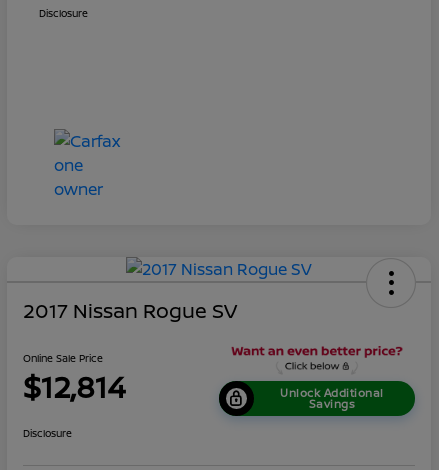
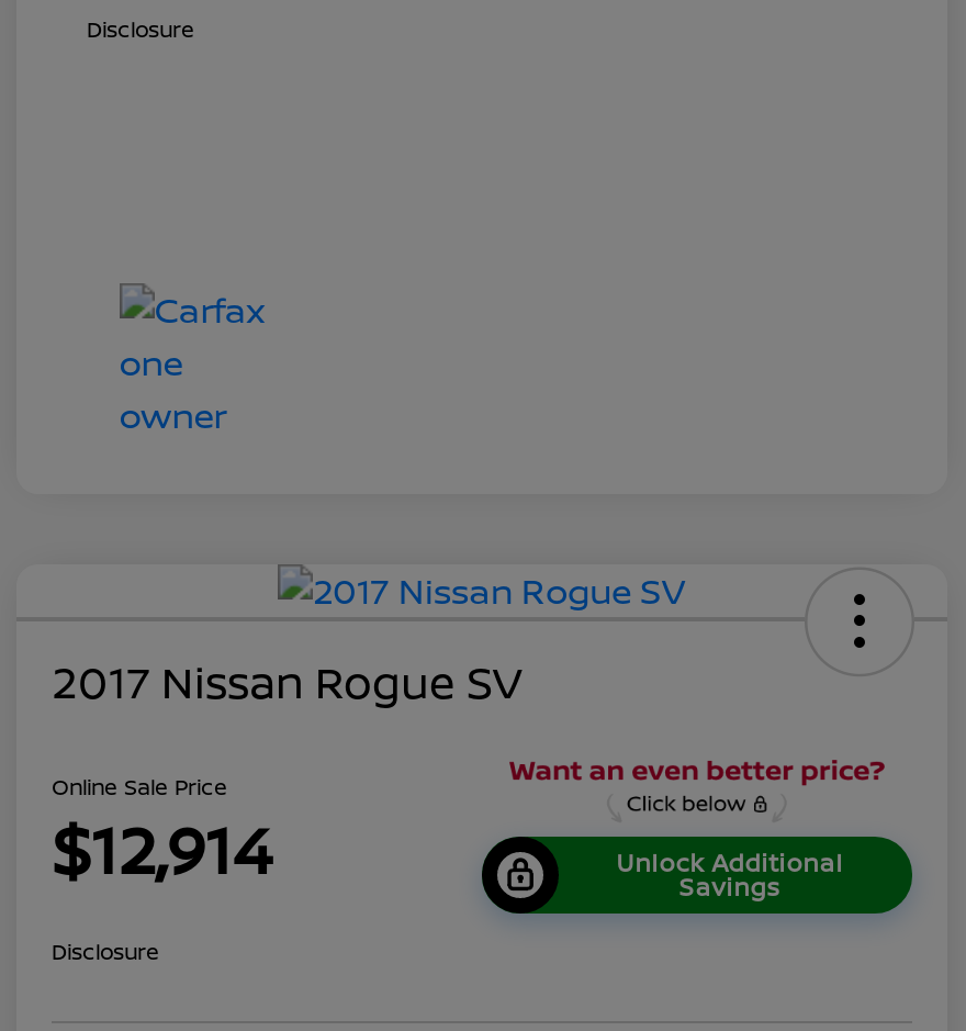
- $12,814
+ $12,914
